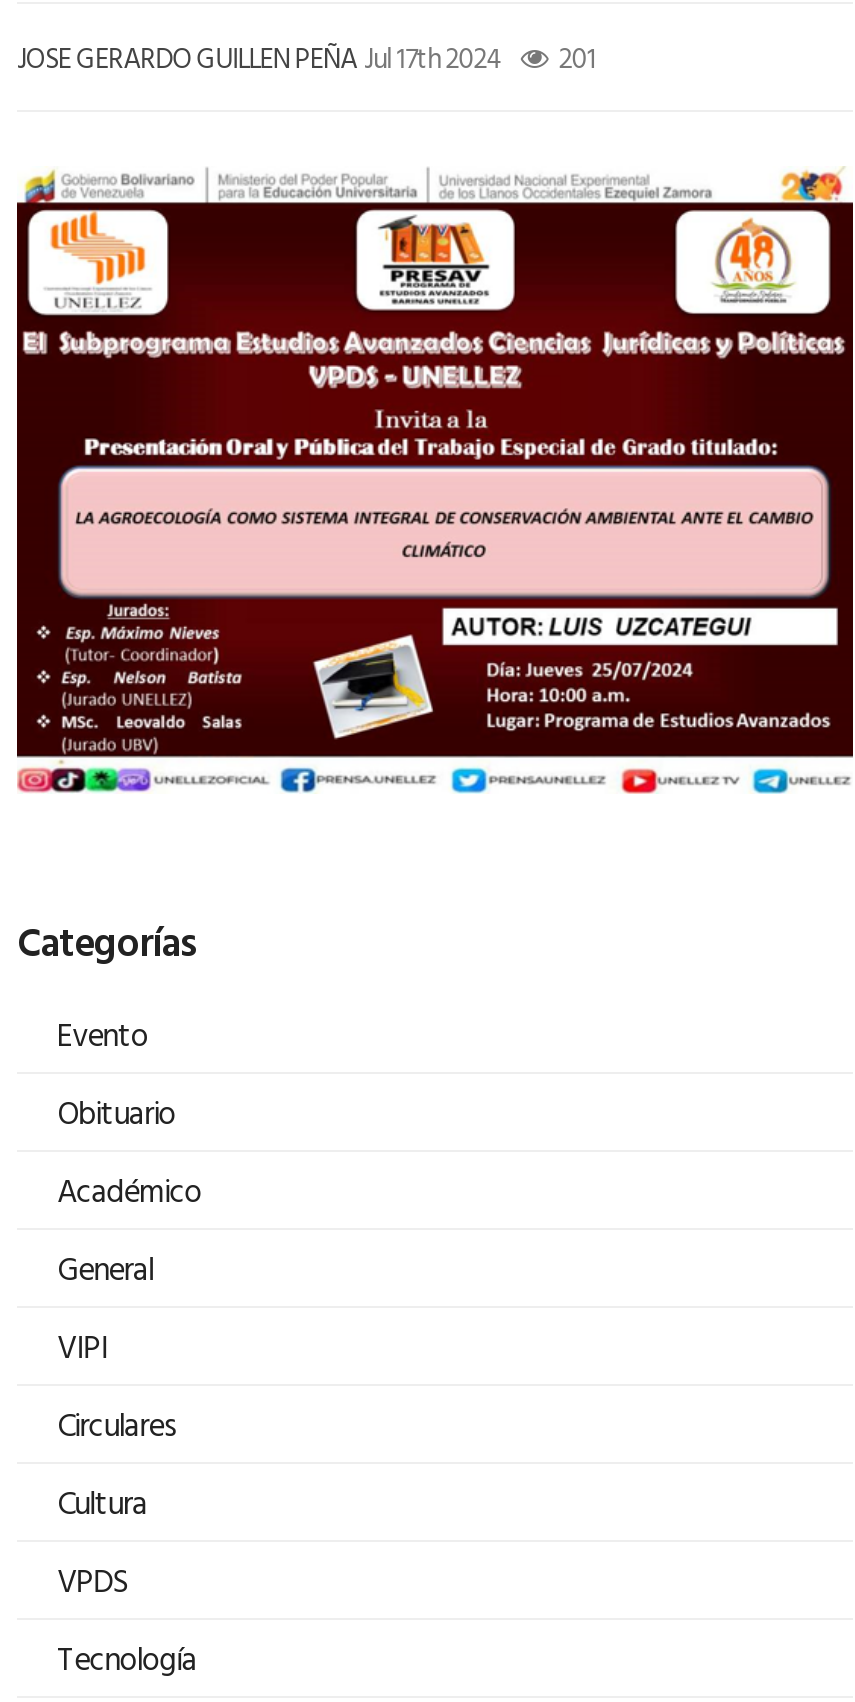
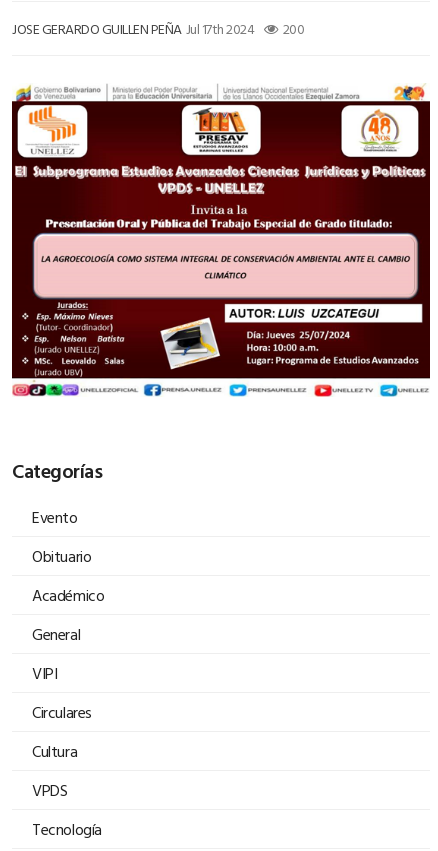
- JOSE GERARDO GUILLEN PEÑA Jul 17th 2024 201
+ JOSE GERARDO GUILLEN PEÑA Jul 17th 2024 200
